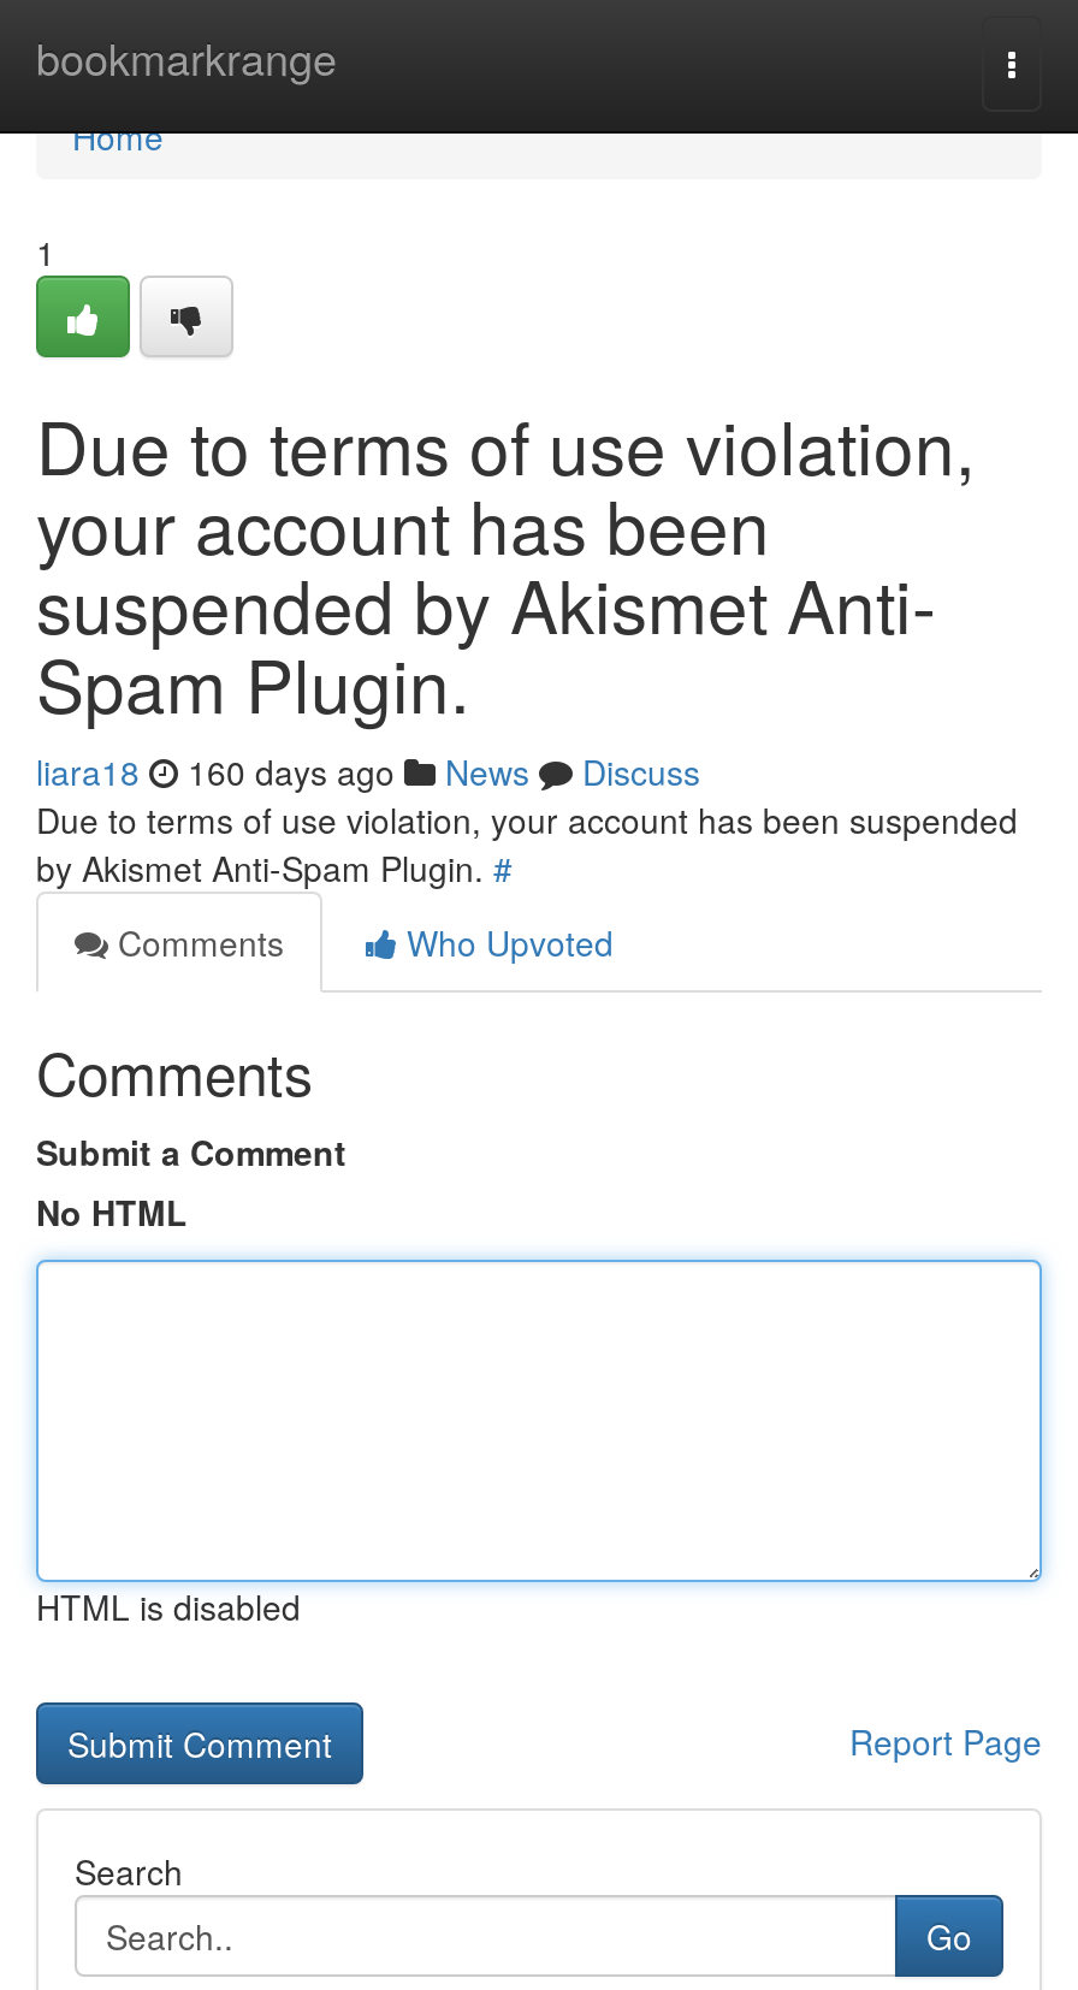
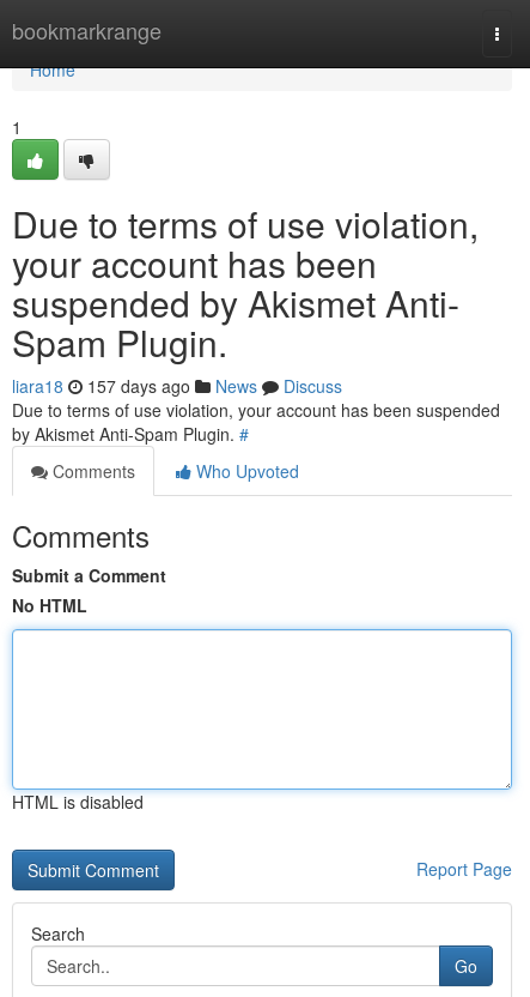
- liara18 160 days ago News Discuss
+ liara18 157 days ago News Discuss
